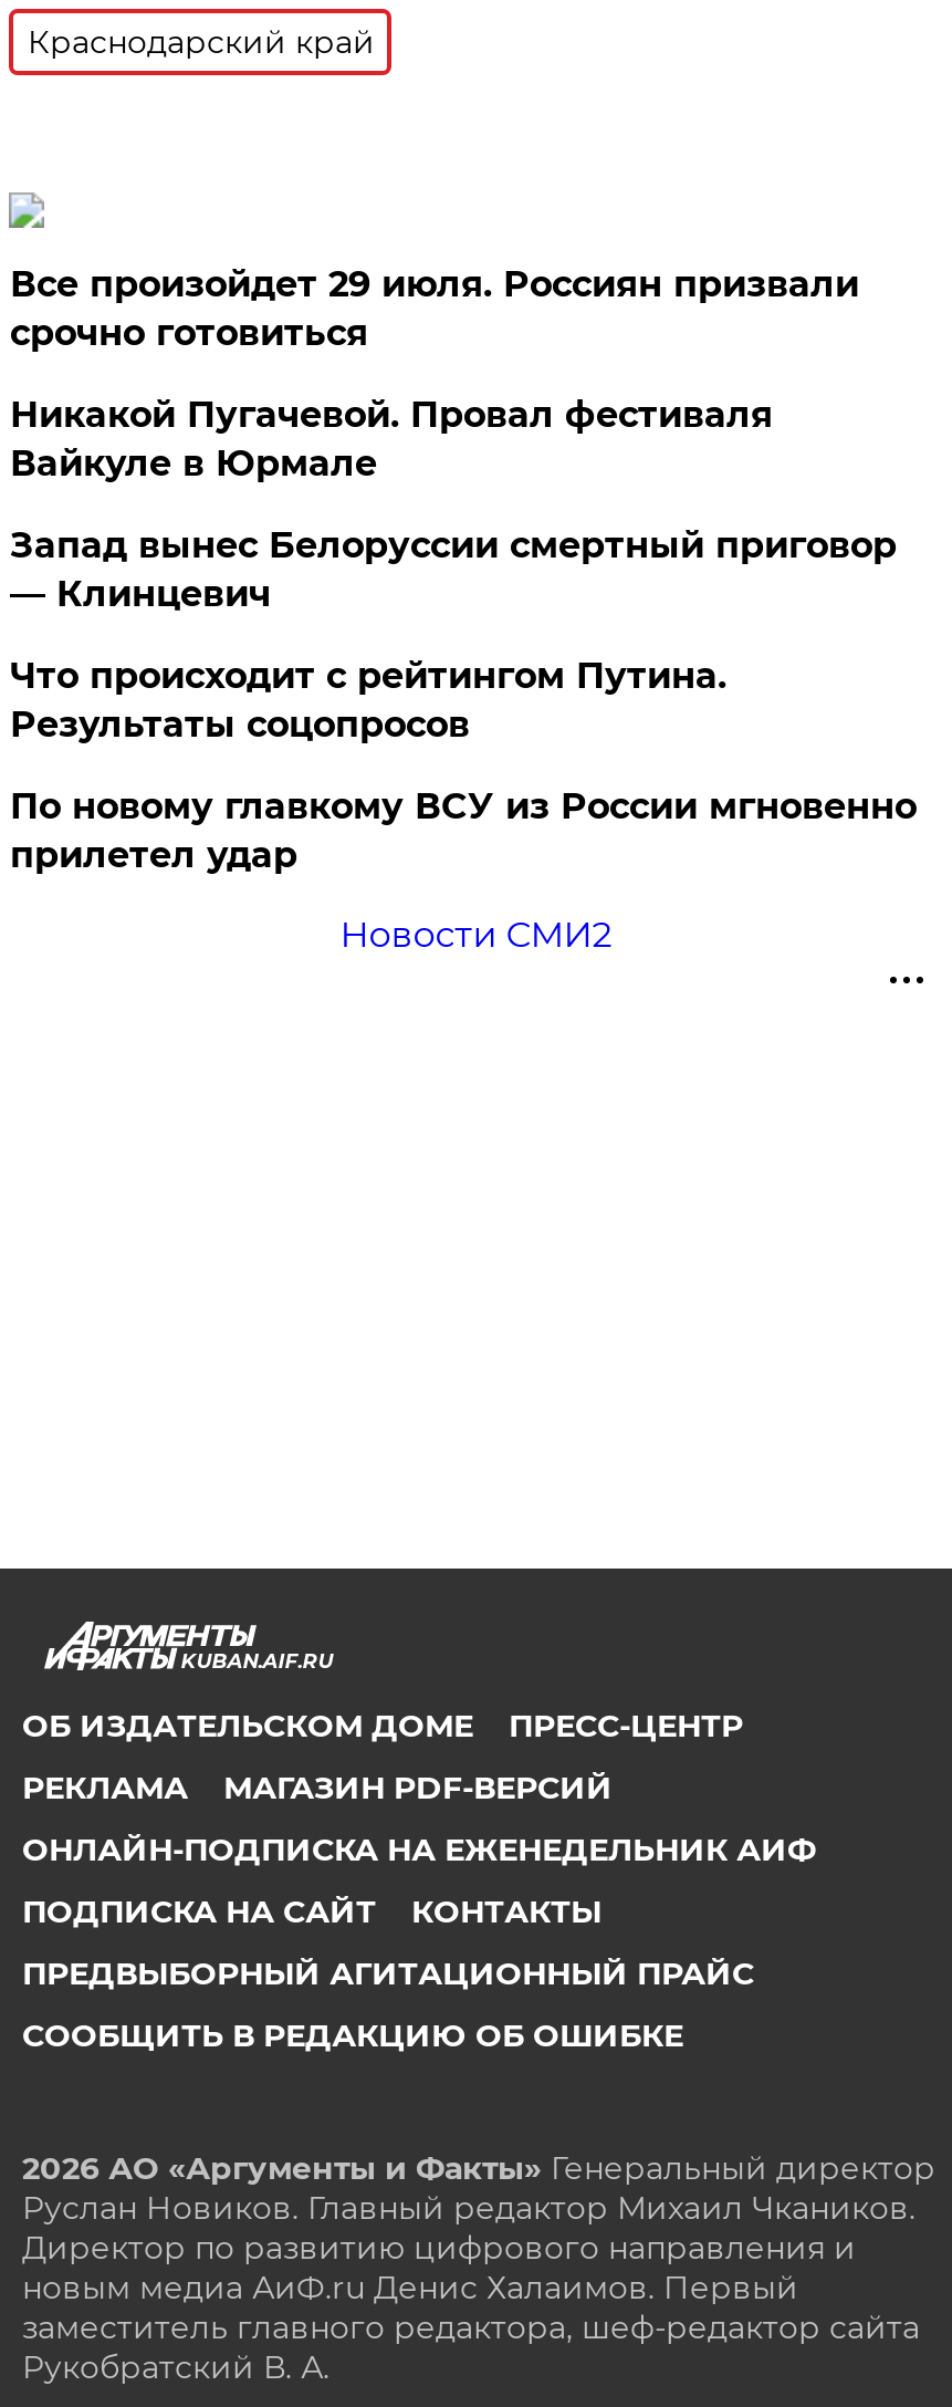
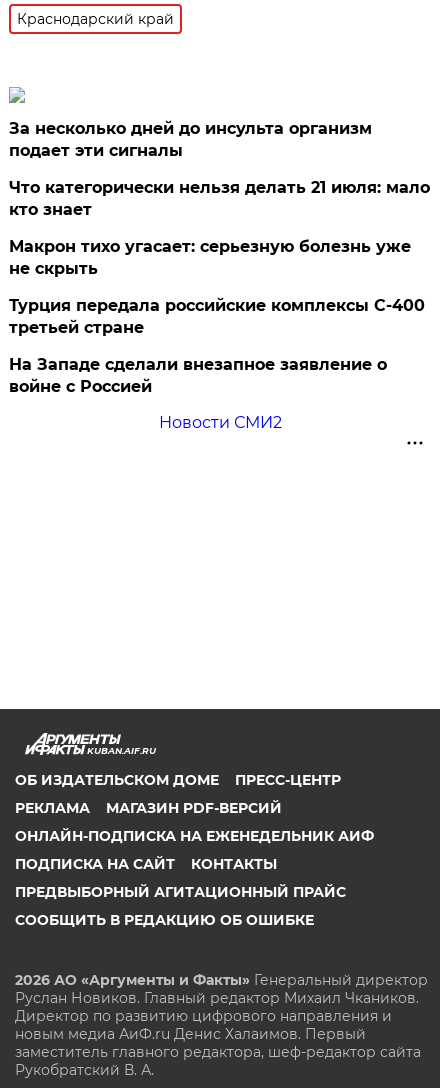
- Все произойдет 29 июля. Россиян призвали
- срочно готовиться
+ За несколько дней до инсульта организм
+ подает эти сигналы

- Никакой Пугачевой. Провал фестиваля
- Вайкуле в Юрмале
+ Что категорически нельзя делать 21 июля: мало
+ кто знает

- Запад вынес Белоруссии смертный приговор
- — Клинцевич
+ Макрон тихо угасает: серьезную болезнь уже
+ не скрыть

- Что происходит с рейтингом Путина.
- Результаты соцопросов
+ Турция передала российские комплексы С-400
+ третьей стране

- По новому главкому ВСУ из России мгновенно
- прилетел удар
+ На Западе сделали внезапное заявление о
+ войне с Россией
